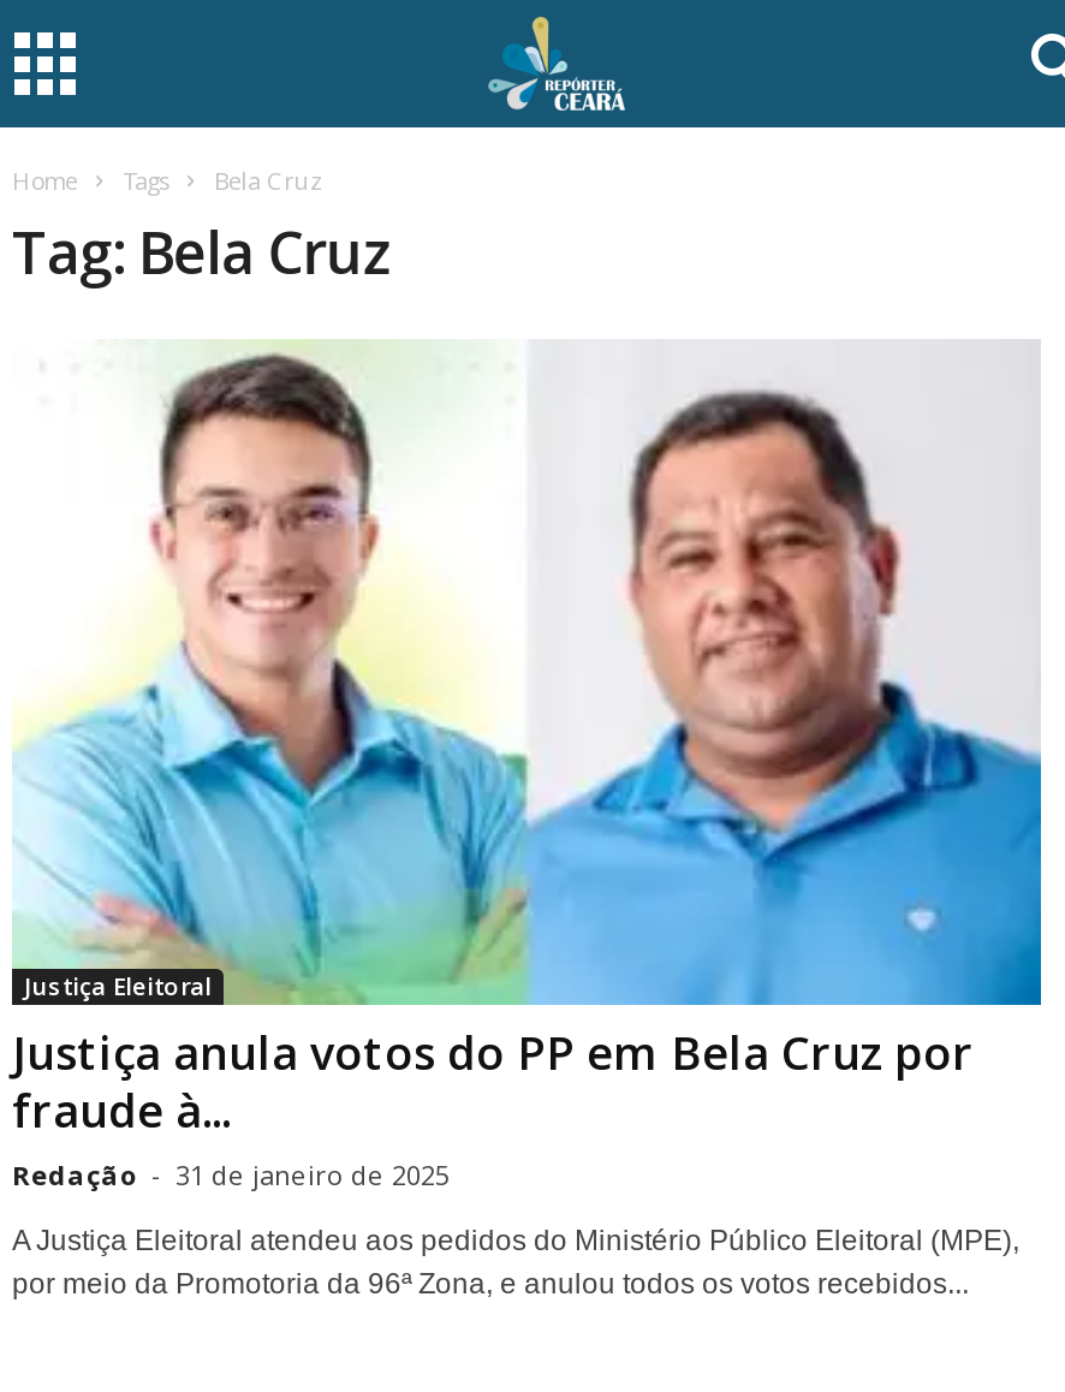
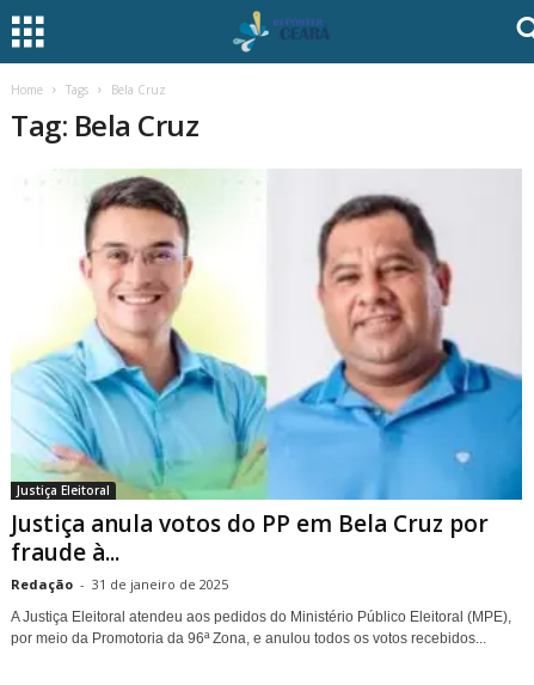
- [image]
+ [image]
